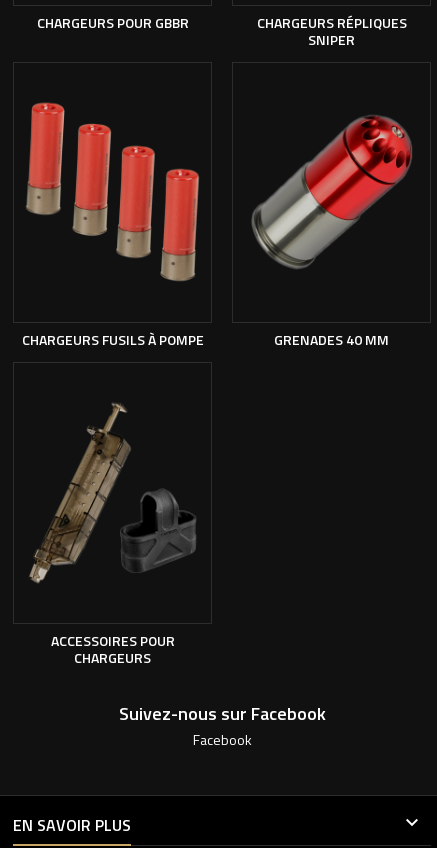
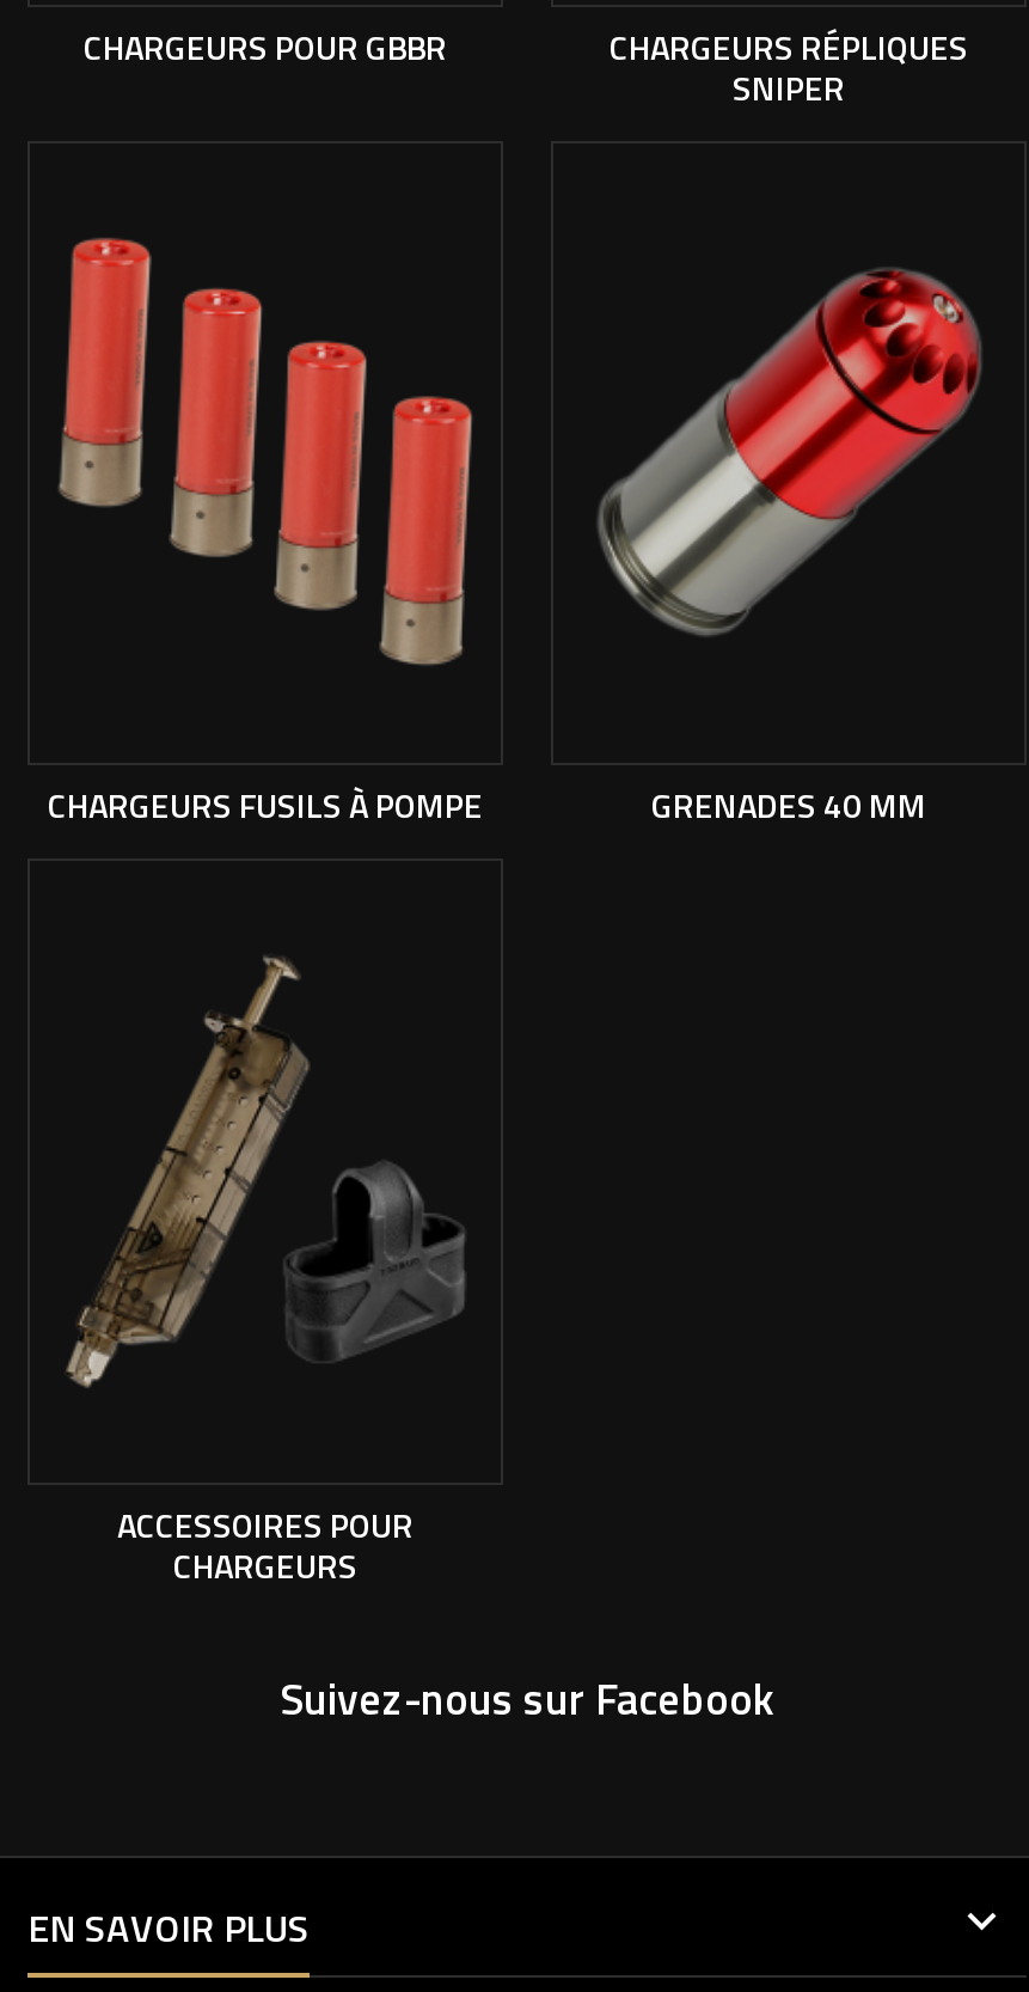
- Facebook
